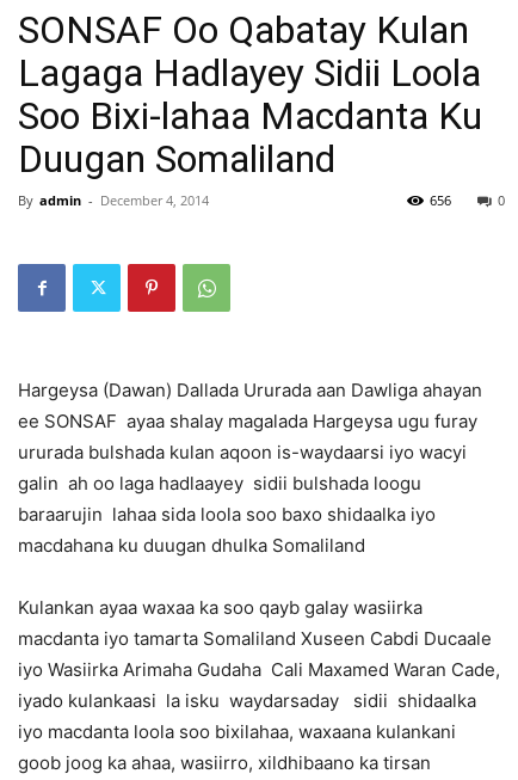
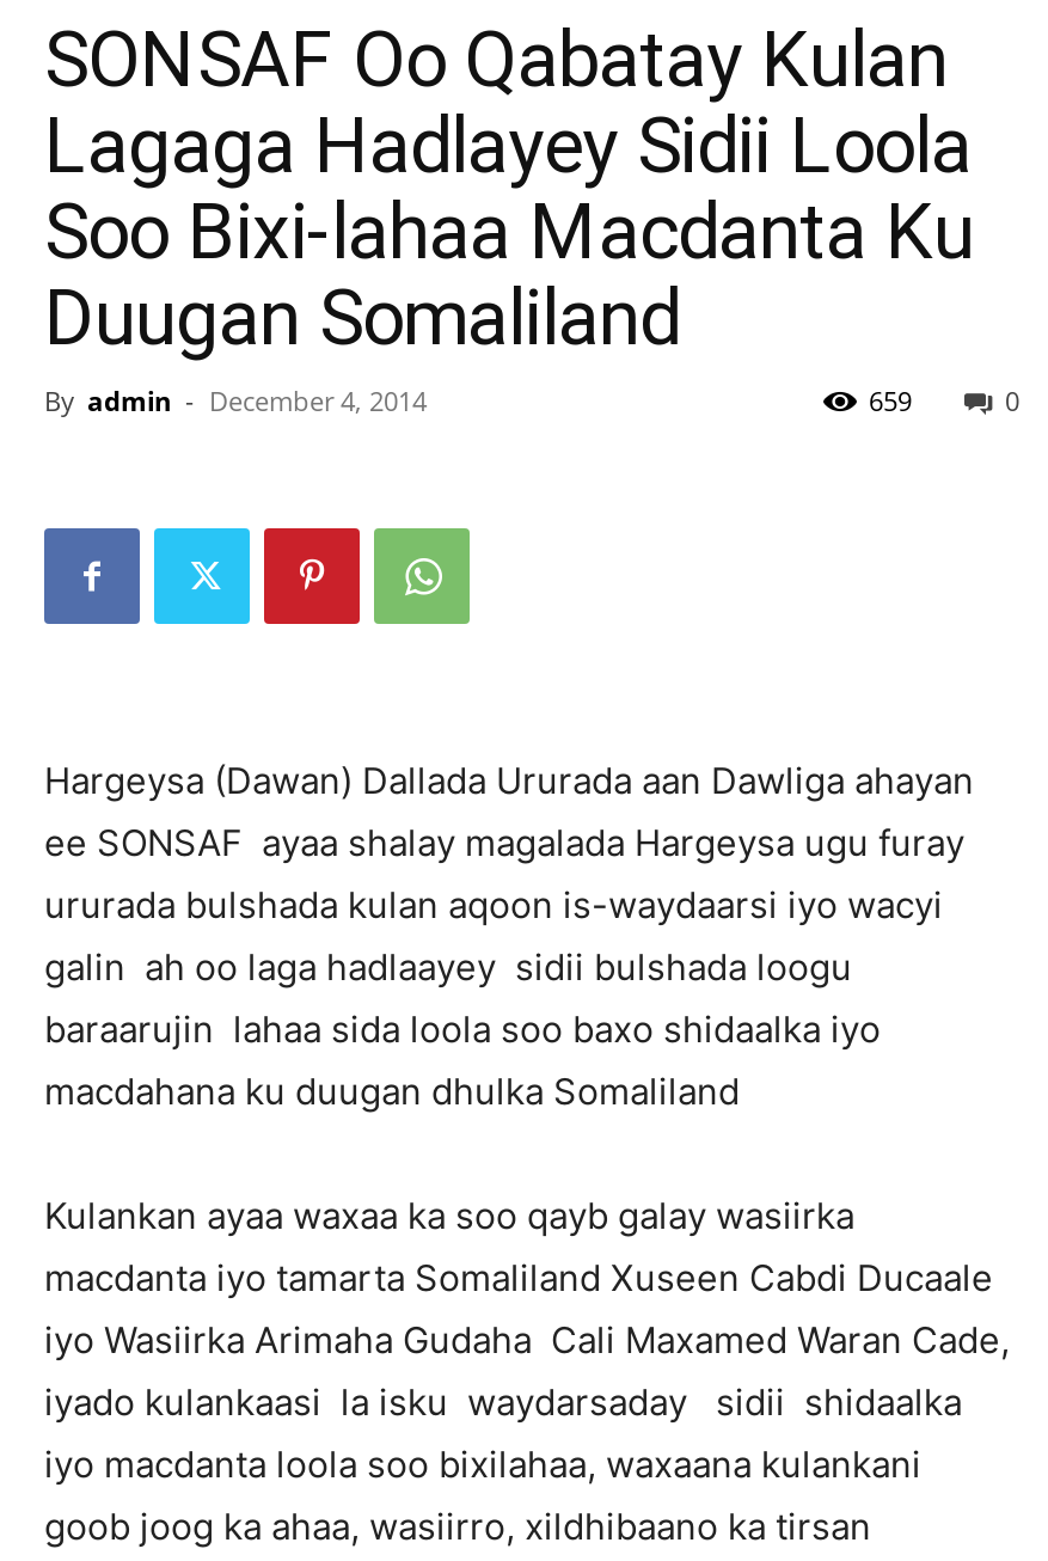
- 656
+ 659
